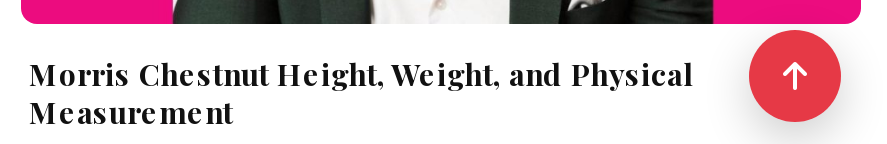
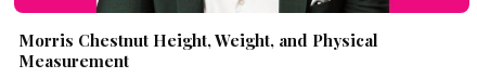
- [image]
